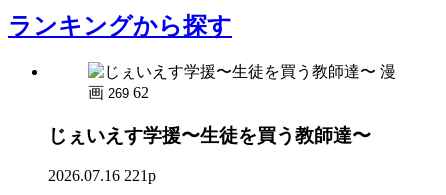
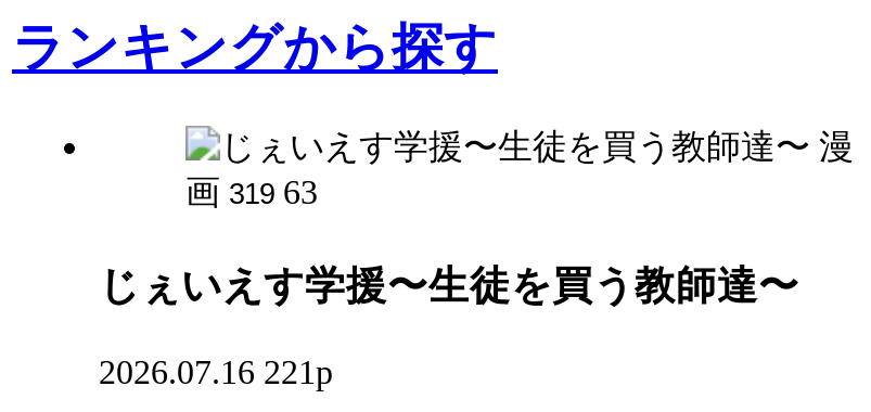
- 画 269 62
+ 画 319 63
